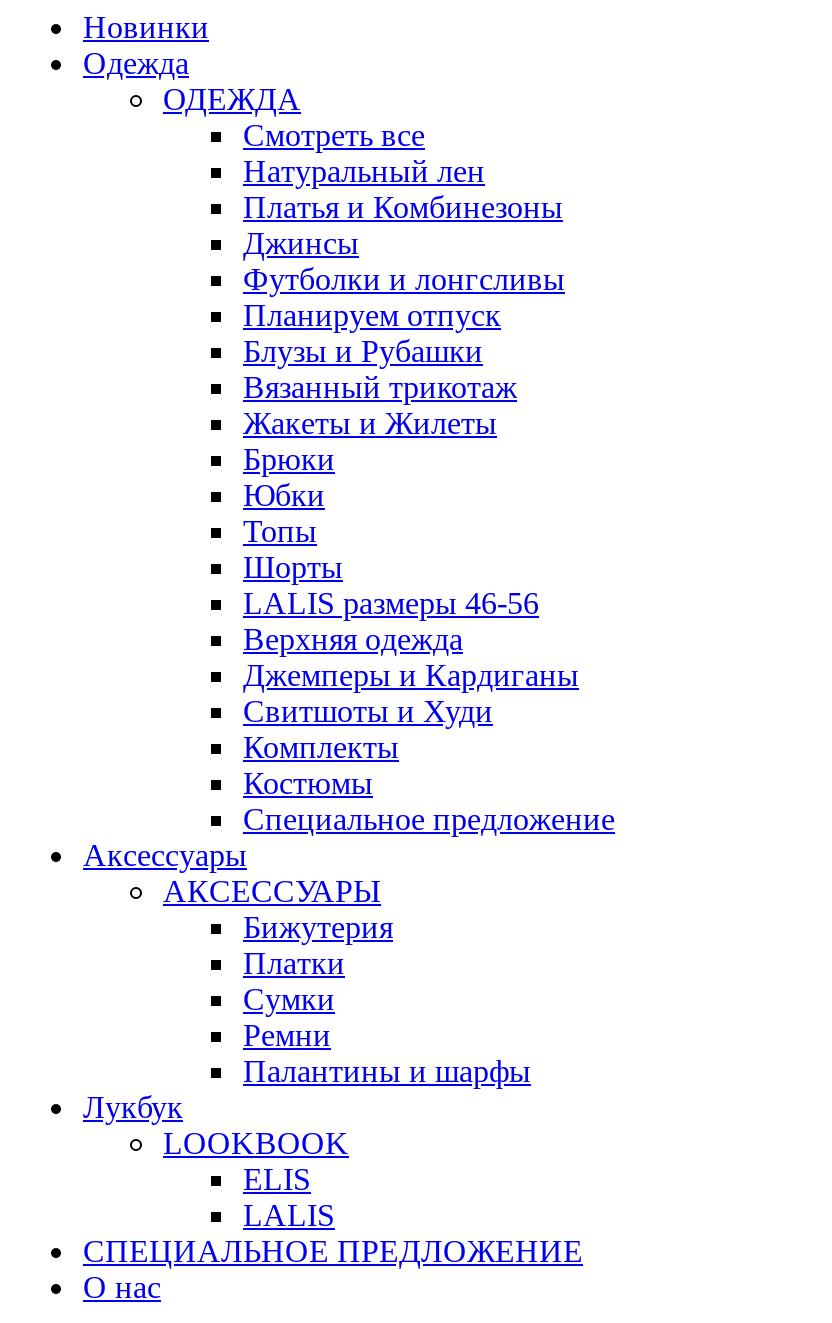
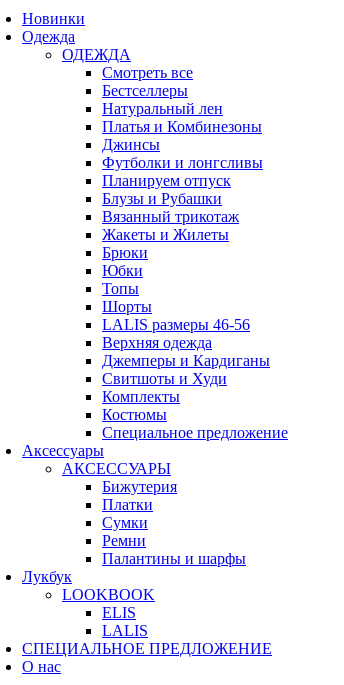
+ Бестселлеры
